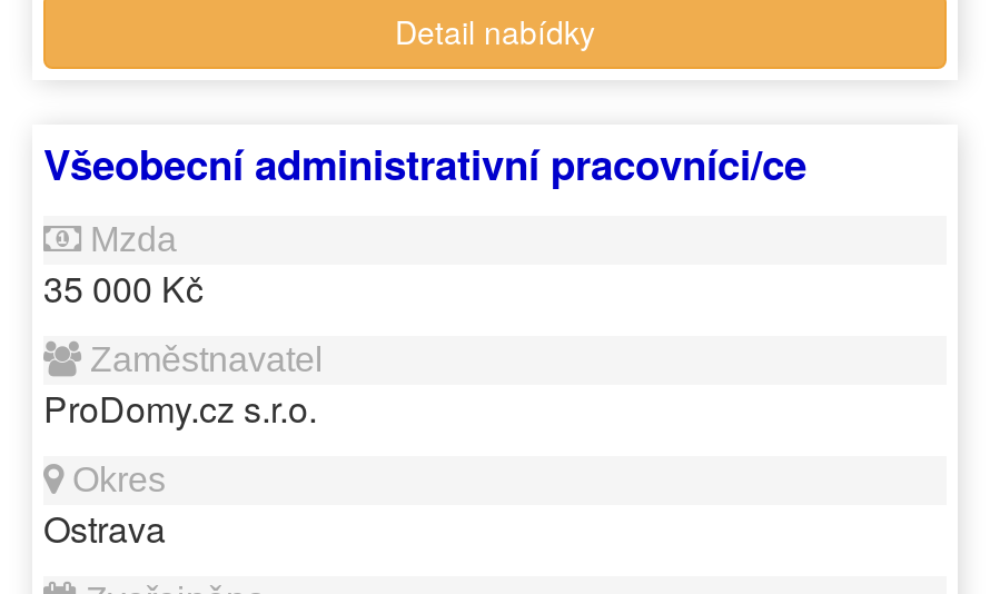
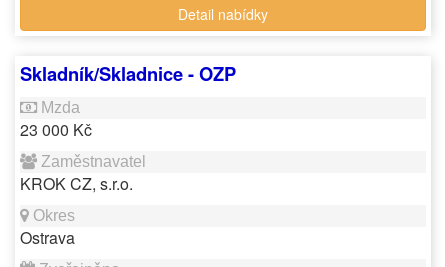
- Všeobecní administrativní pracovníci/ce
+ Skladník/Skladnice - OZP

- 35 000 Kč
+ 23 000 Kč

- ProDomy.cz s.r.o.
+ KROK CZ, s.r.o.
